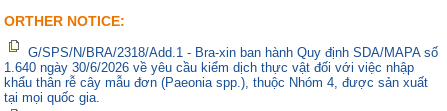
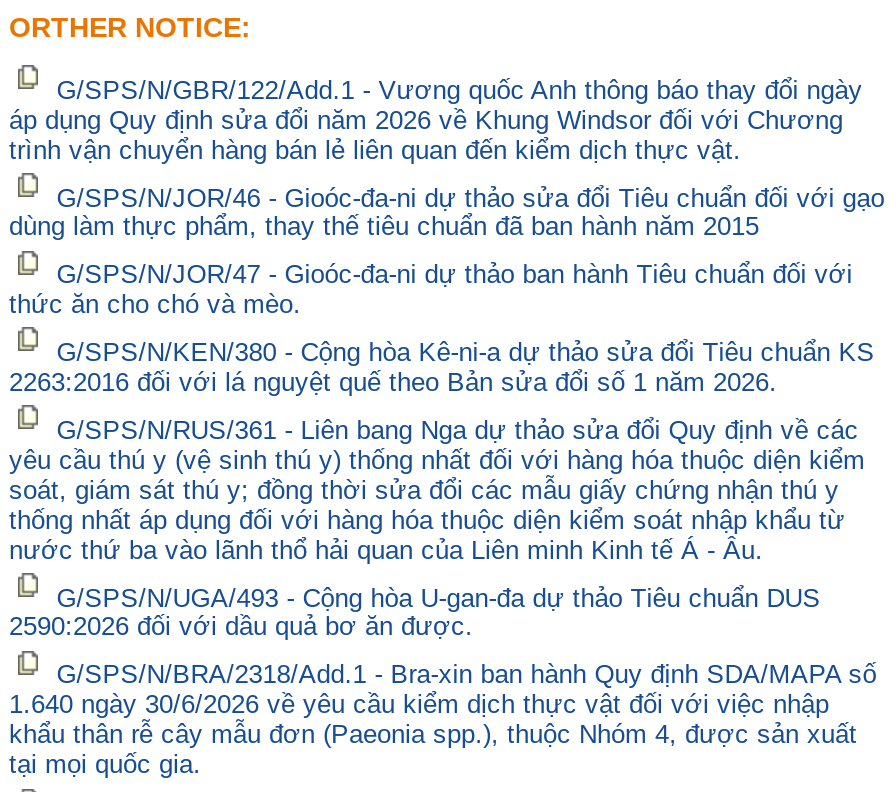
+ G/SPS/N/GBR/122/Add.1 - Vương quốc Anh thông báo thay đổi ngày
+ áp dụng Quy định sửa đổi năm 2026 về Khung Windsor đối với Chương
+ trình vận chuyển hàng bán lẻ liên quan đến kiểm dịch thực vật.
+ G/SPS/N/JOR/46 - Gioóc-đa-ni dự thảo sửa đổi Tiêu chuẩn đối với gạo
+ dùng làm thực phẩm, thay thế tiêu chuẩn đã ban hành năm 2015
+ G/SPS/N/JOR/47 - Gioóc-đa-ni dự thảo ban hành Tiêu chuẩn đối với
+ thức ăn cho chó và mèo.
+ G/SPS/N/KEN/380 - Cộng hòa Kê-ni-a dự thảo sửa đổi Tiêu chuẩn KS
+ 2263:2016 đối với lá nguyệt quế theo Bản sửa đổi số 1 năm 2026.
+ G/SPS/N/RUS/361 - Liên bang Nga dự thảo sửa đổi Quy định về các
+ yêu cầu thú y (vệ sinh thú y) thống nhất đối với hàng hóa thuộc diện kiểm
+ soát, giám sát thú y; đồng thời sửa đổi các mẫu giấy chứng nhận thú y
+ thống nhất áp dụng đối với hàng hóa thuộc diện kiểm soát nhập khẩu từ
+ nước thứ ba vào lãnh thổ hải quan của Liên minh Kinh tế Á - Âu.
+ G/SPS/N/UGA/493 - Cộng hòa U-gan-đa dự thảo Tiêu chuẩn DUS
+ 2590:2026 đối với dầu quả bơ ăn được.
